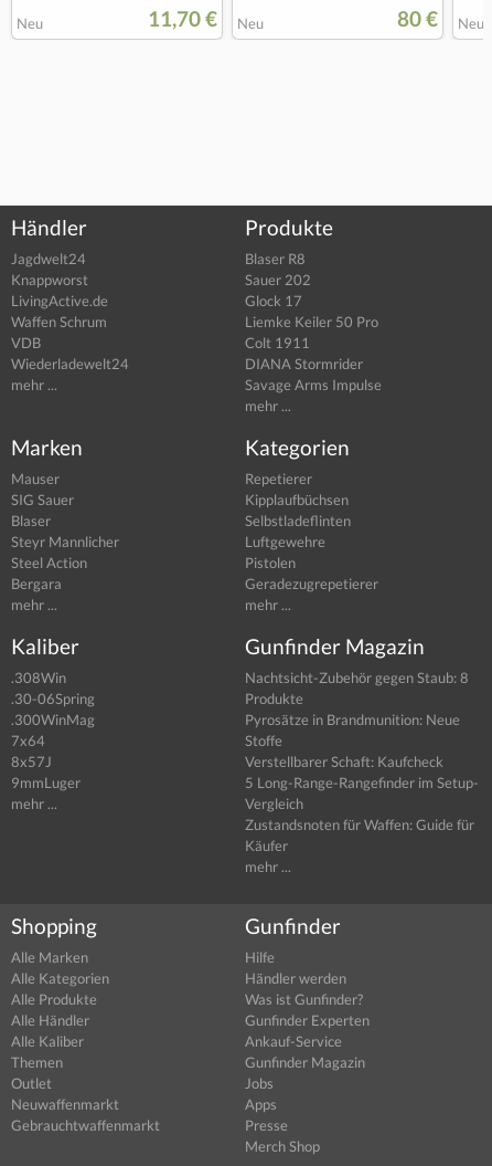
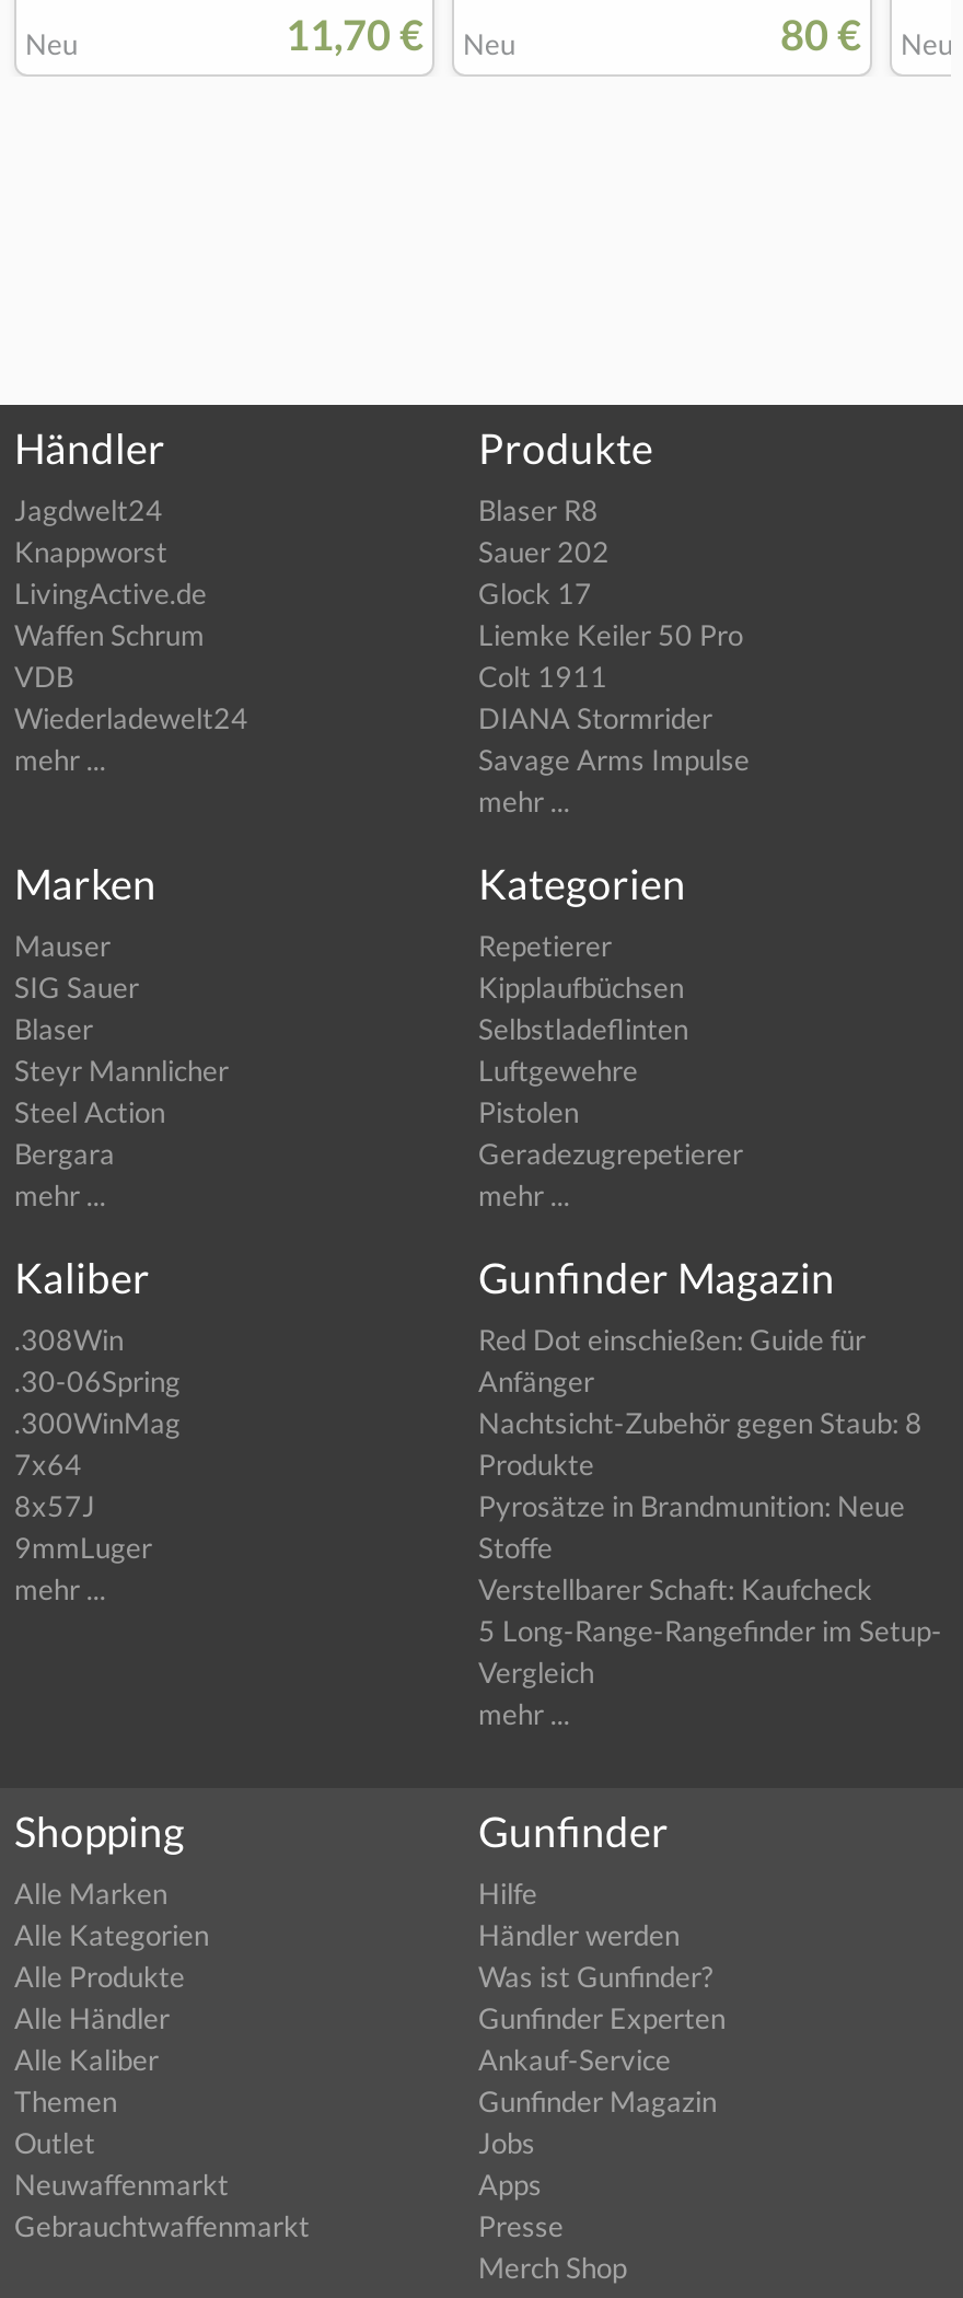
moved down: Nachtsicht-Zubehör gegen Staub: 8 | Produkte | Pyrosätze in Brandmunition: Neue | Stoffe | Verstellbarer Schaft: Kaufcheck | 5 Long-Range-Rangefinder im Setup- | Vergleich

+ Red Dot einschießen: Guide für
+ Anfänger

- Zustandsnoten für Waffen: Guide für
- Käufer
